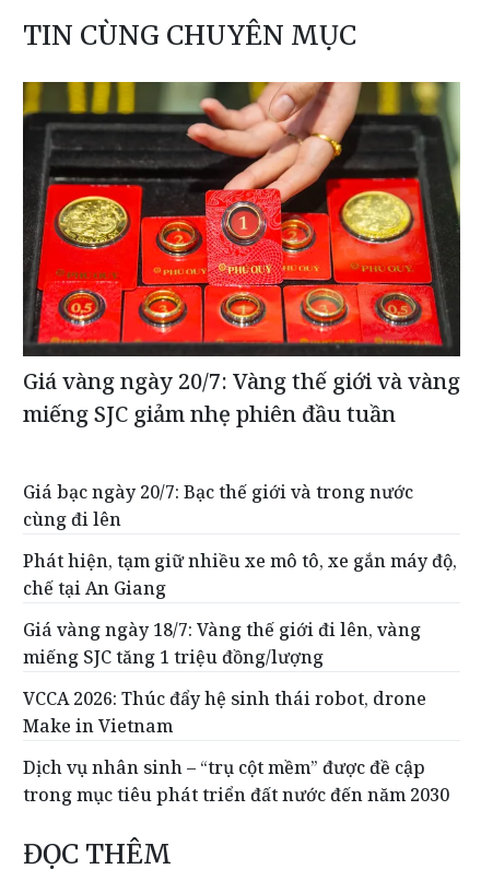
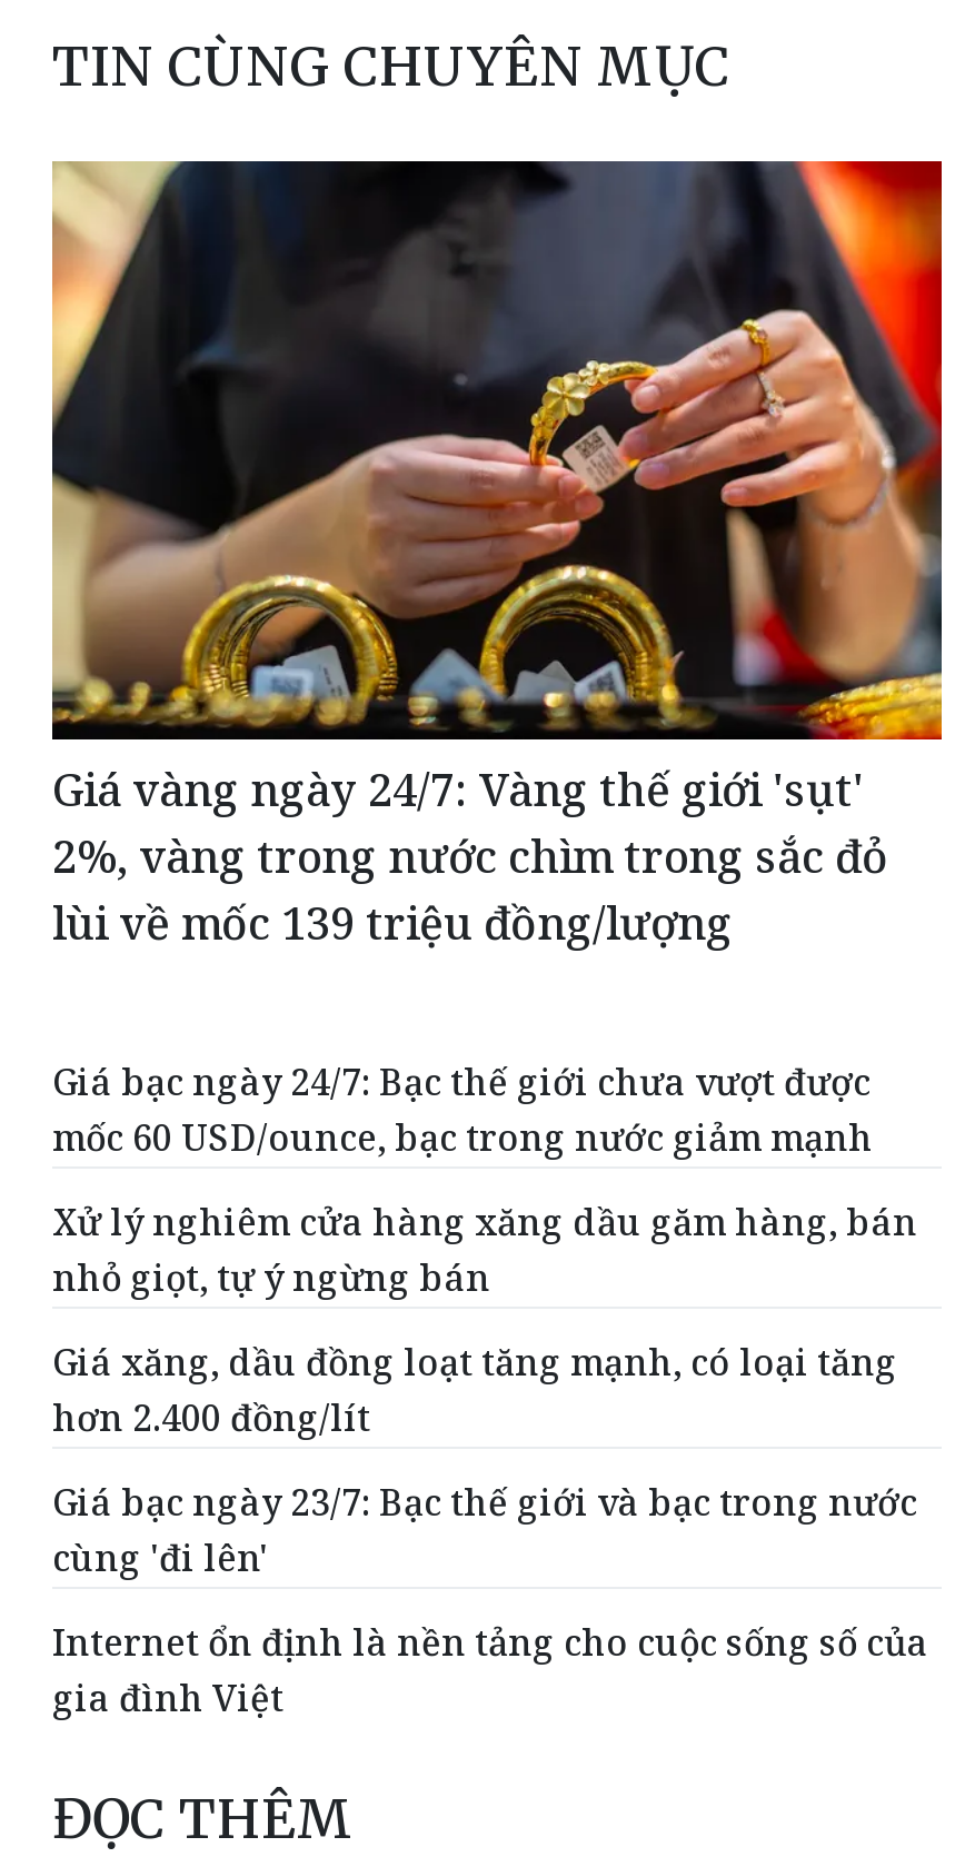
- [image]
- Giá vàng ngày 20/7: Vàng thế giới và vàng
- miếng SJC giảm nhẹ phiên đầu tuần
+ [image]
+ Giá vàng ngày 24/7: Vàng thế giới 'sụt'
+ 2%, vàng trong nước chìm trong sắc đỏ
+ lùi về mốc 139 triệu đồng/lượng

- Giá bạc ngày 20/7: Bạc thế giới và trong nước
- cùng đi lên
+ Giá bạc ngày 24/7: Bạc thế giới chưa vượt được
+ mốc 60 USD/ounce, bạc trong nước giảm mạnh

- Phát hiện, tạm giữ nhiều xe mô tô, xe gắn máy độ,
- chế tại An Giang
+ Xử lý nghiêm cửa hàng xăng dầu găm hàng, bán
+ nhỏ giọt, tự ý ngừng bán

- Giá vàng ngày 18/7: Vàng thế giới đi lên, vàng
- miếng SJC tăng 1 triệu đồng/lượng
+ Giá xăng, dầu đồng loạt tăng mạnh, có loại tăng
+ hơn 2.400 đồng/lít

- VCCA 2026: Thúc đẩy hệ sinh thái robot, drone
- Make in Vietnam
+ Giá bạc ngày 23/7: Bạc thế giới và bạc trong nước
+ cùng 'đi lên'

- Dịch vụ nhân sinh – “trụ cột mềm” được đề cập
- trong mục tiêu phát triển đất nước đến năm 2030
+ Internet ổn định là nền tảng cho cuộc sống số của
+ gia đình Việt
